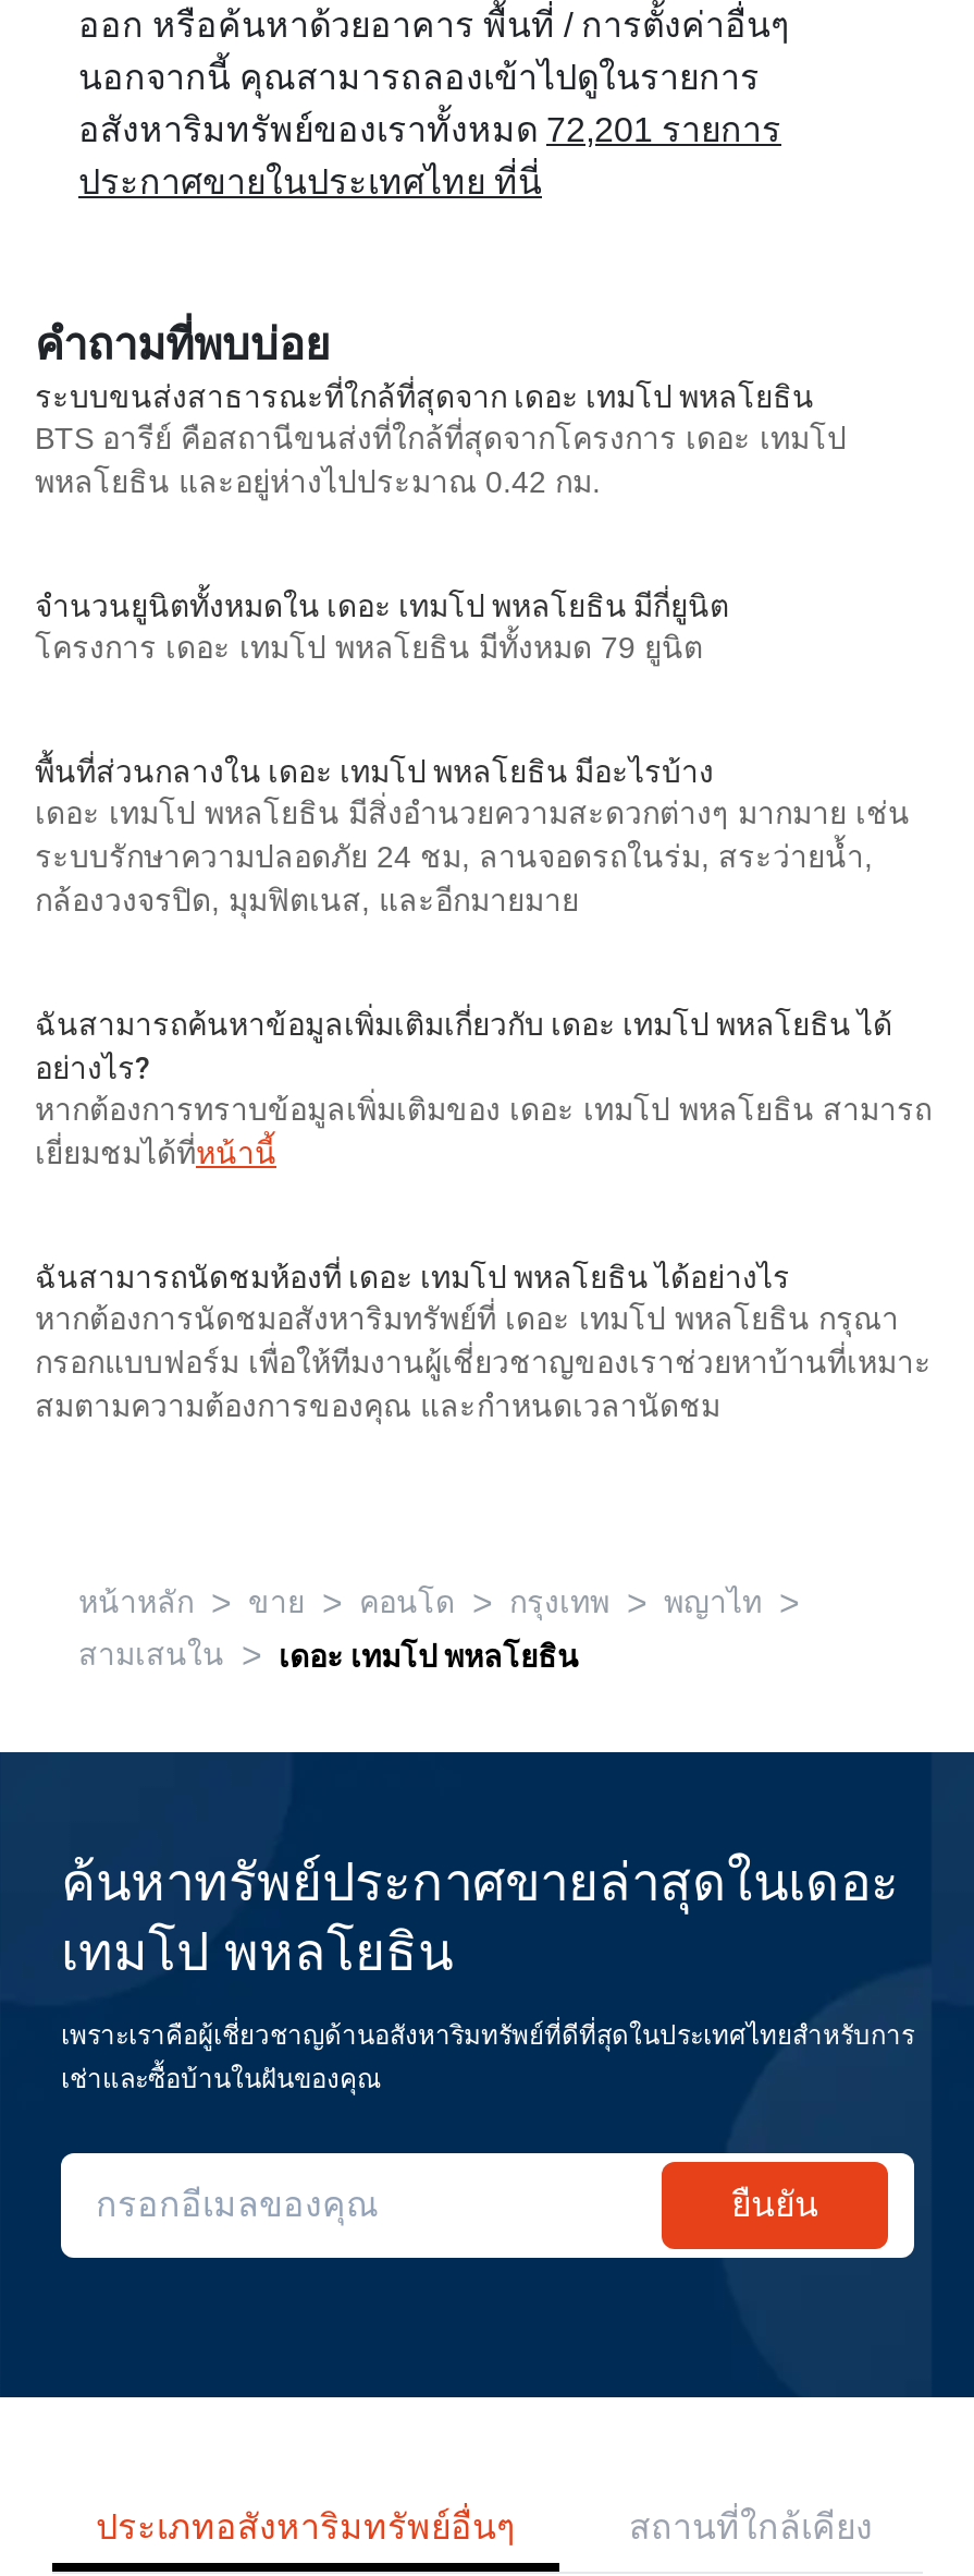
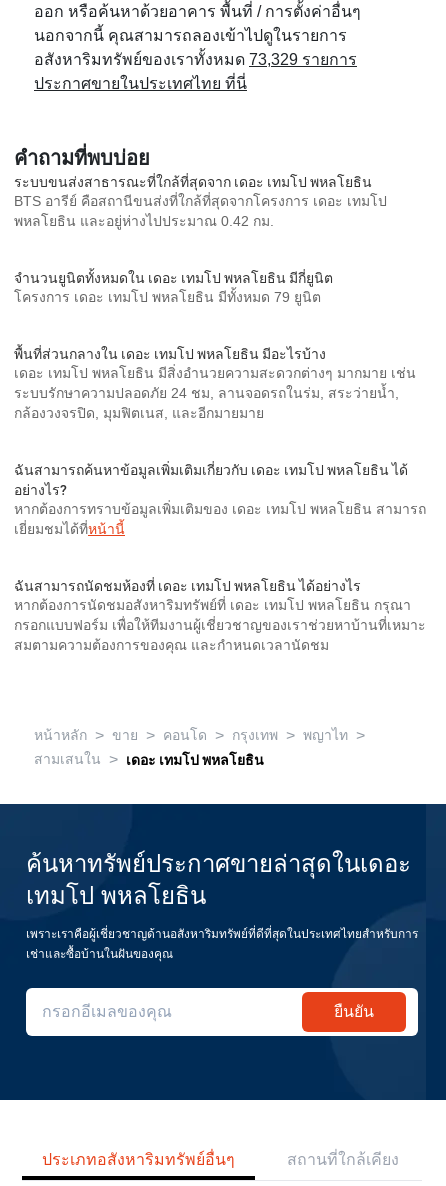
- อสังหาริมทรัพย์ของเราทั้งหมด72,201 รายการ
+ อสังหาริมทรัพย์ของเราทั้งหมด73,329 รายการ
